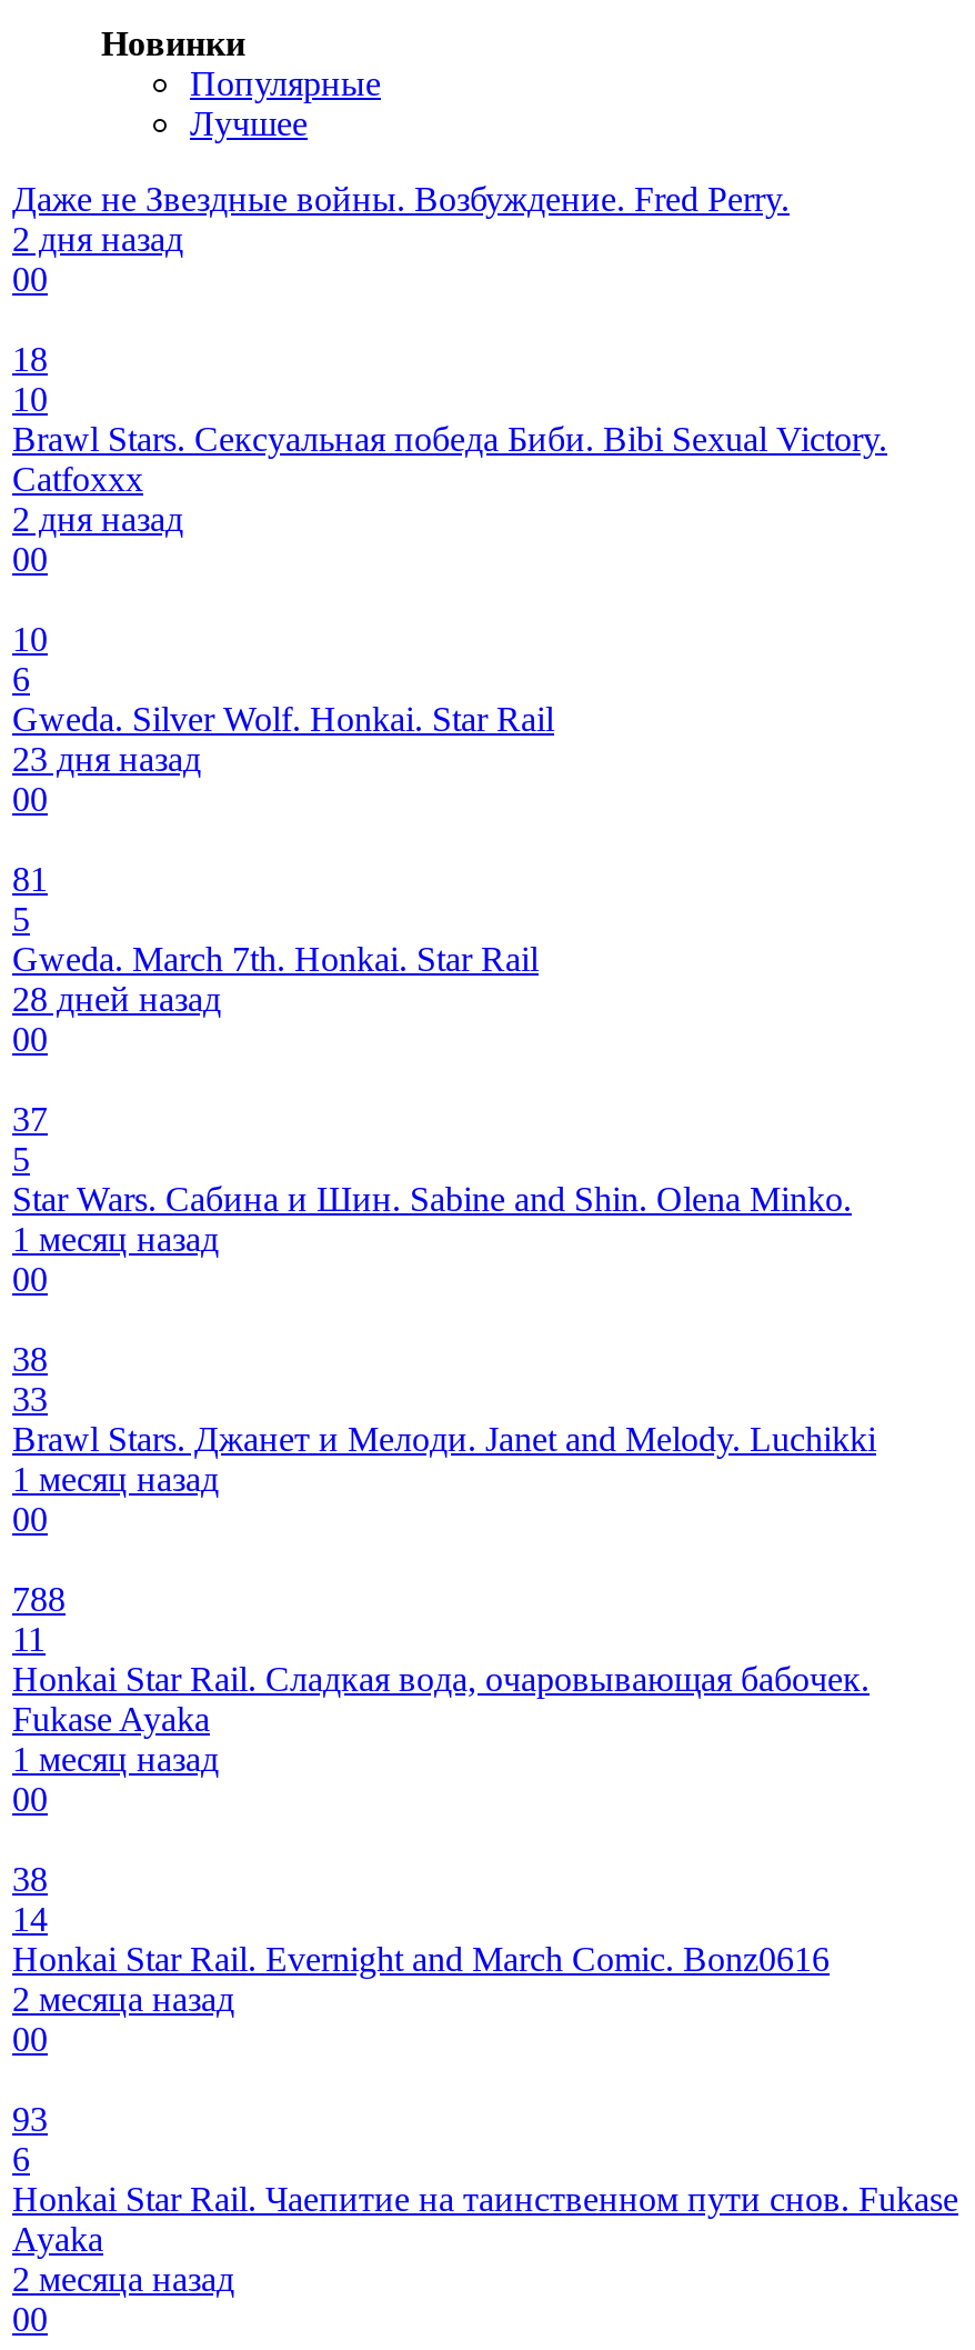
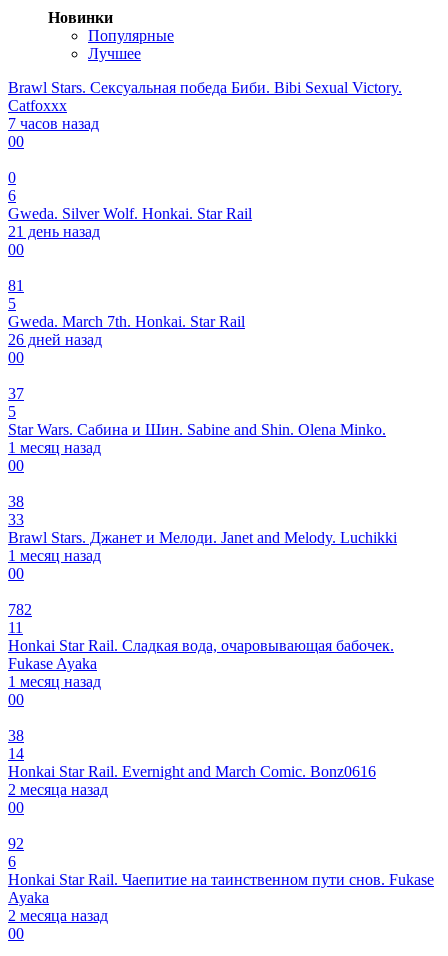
- Даже не Звездные войны. Возбуждение. Fred Perry.
- 2 дня назад
- 00
- 18
- 10

- 2 дня назад
+ 7 часов назад

- 10
+ 0

- 23 дня назад
+ 21 день назад

- 28 дней назад
+ 26 дней назад

- 788
+ 782

- 93
+ 92
